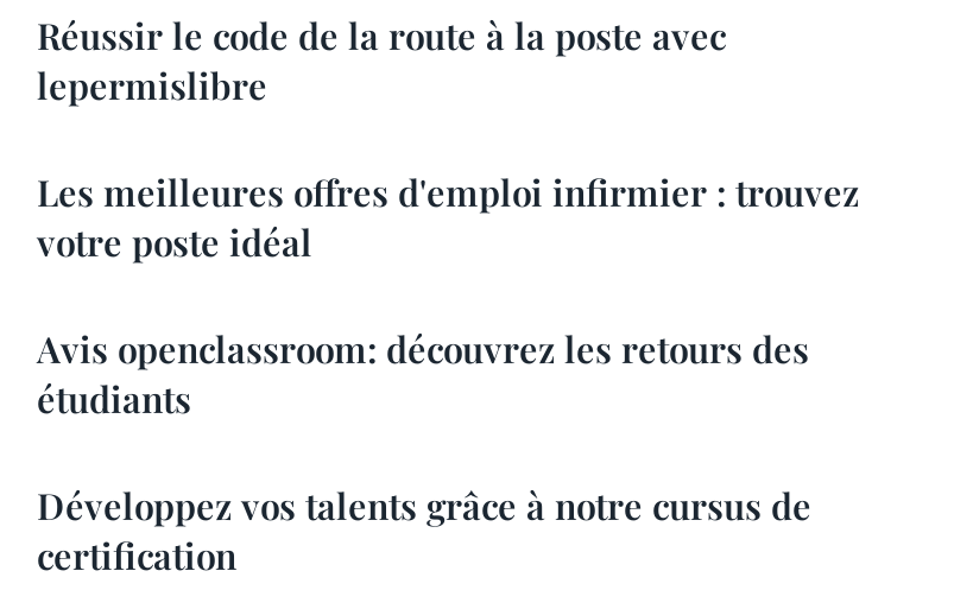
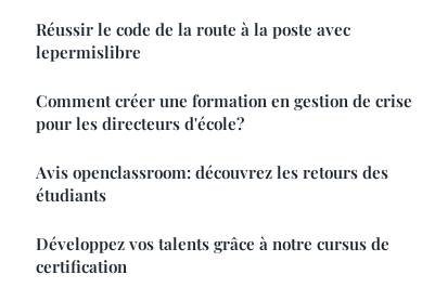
- Les meilleures offres d'emploi infirmier : trouvez
- votre poste idéal
+ Comment créer une formation en gestion de crise
+ pour les directeurs d'école?
